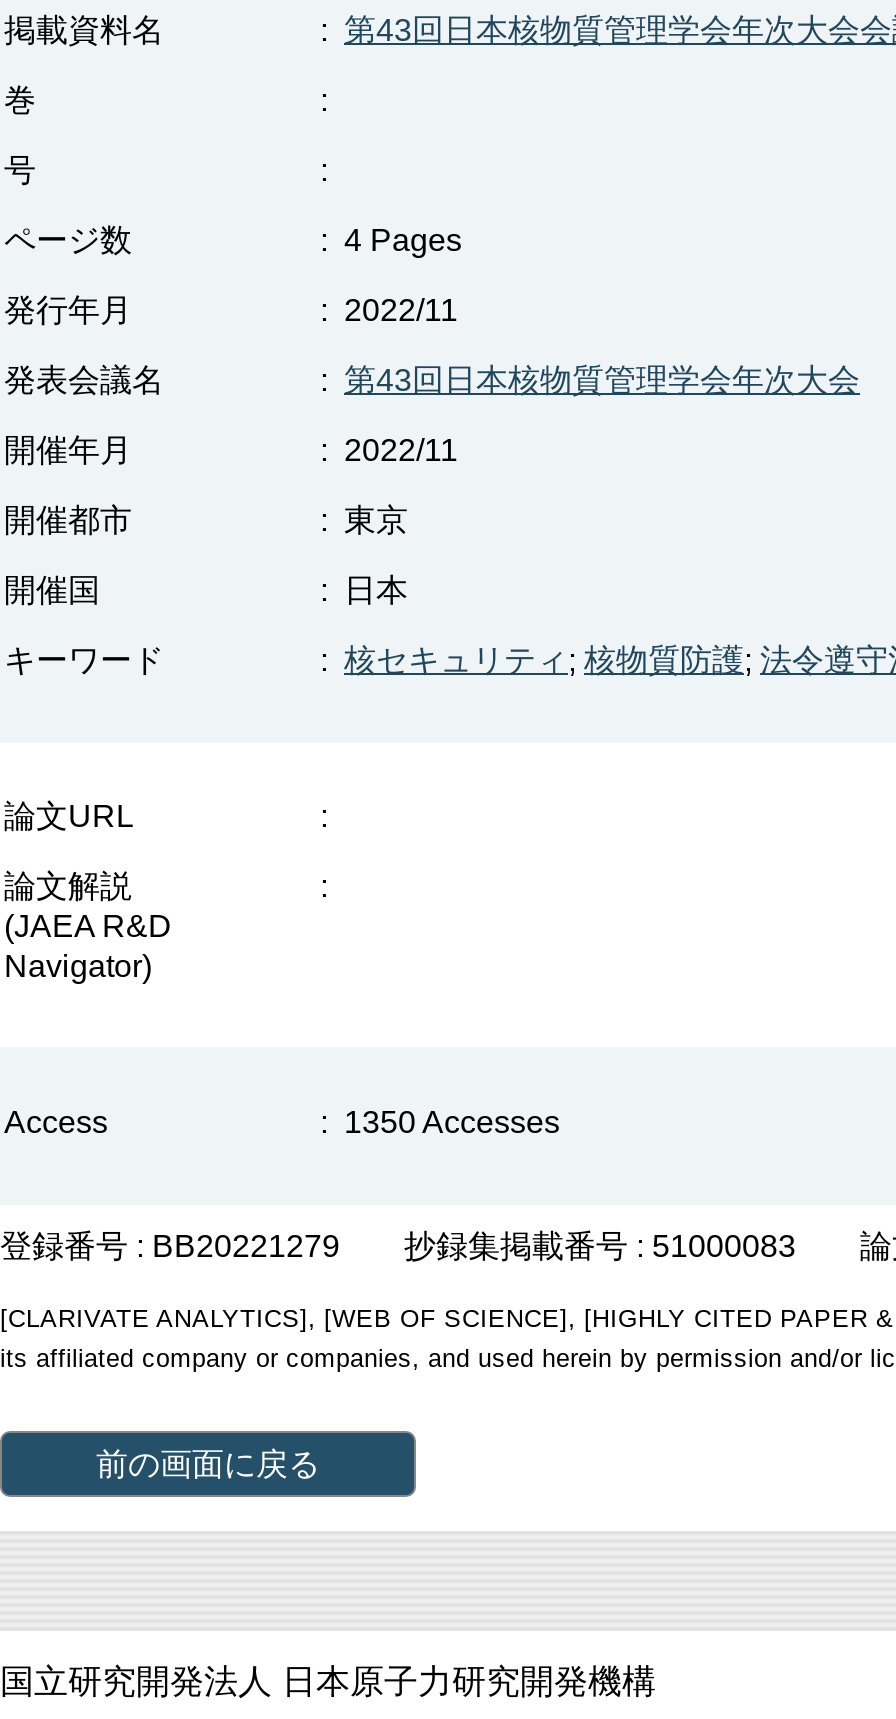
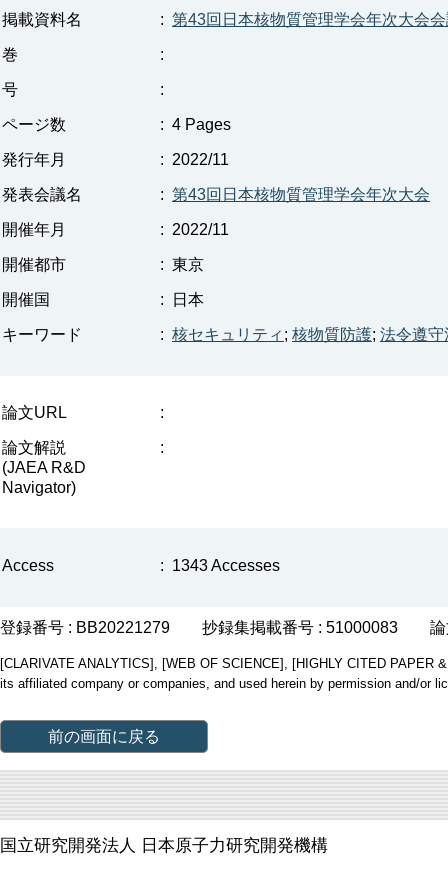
- : 1350 Accesses
+ : 1343 Accesses
